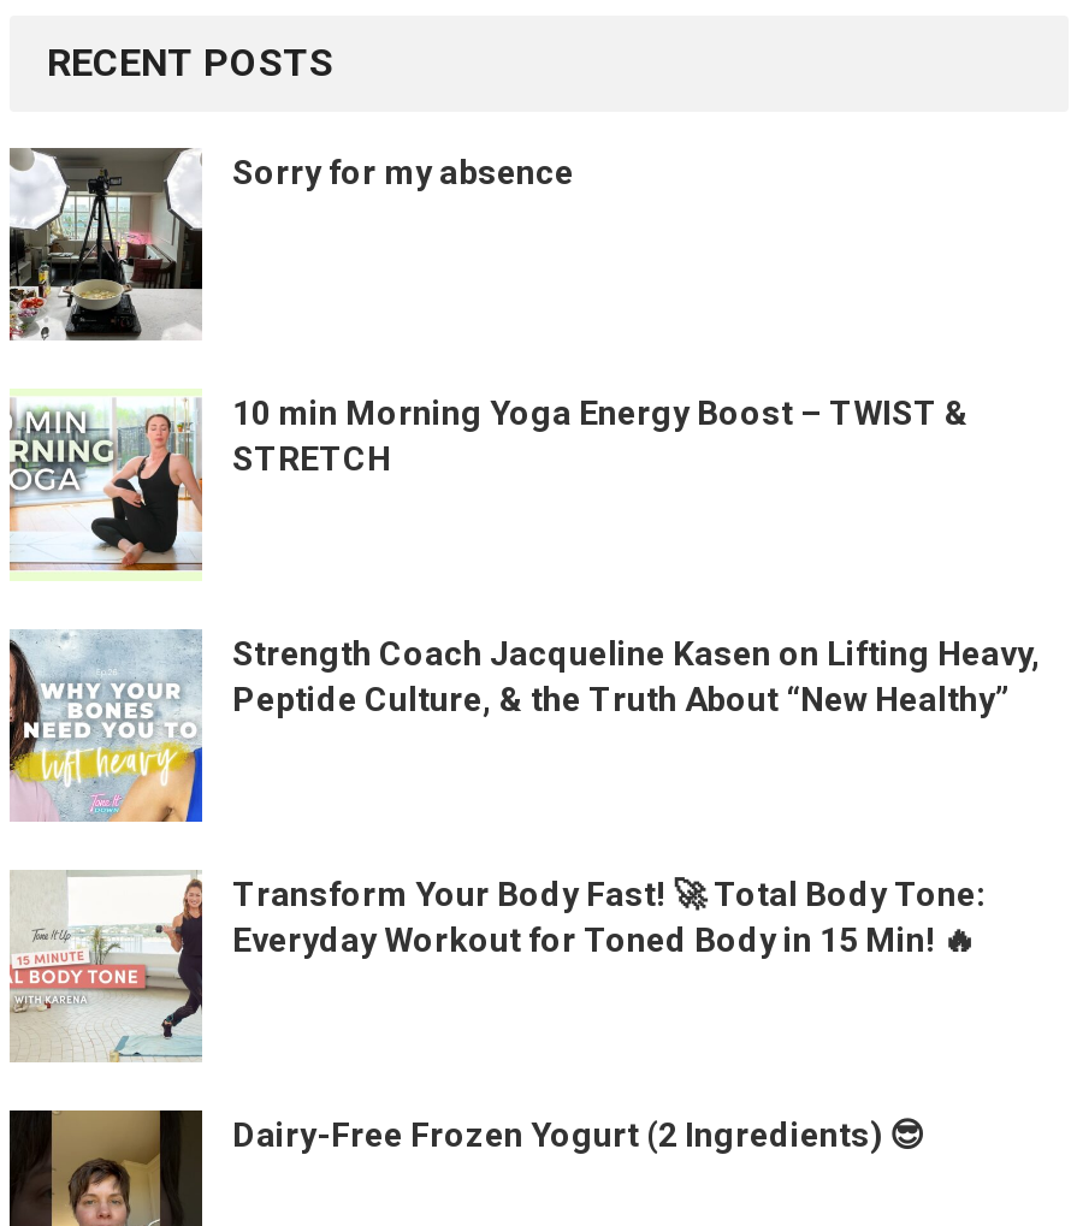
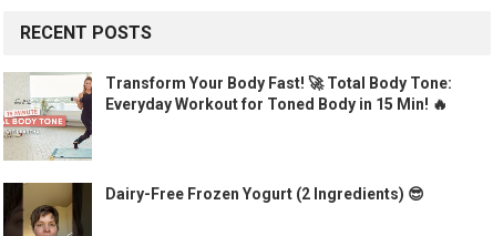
- [image]
- Sorry for my absence

- [image]
- 10 min Morning Yoga Energy Boost – TWIST &
- STRETCH

- [image]
- Strength Coach Jacqueline Kasen on Lifting Heavy,
- Peptide Culture, & the Truth About “New Healthy”
